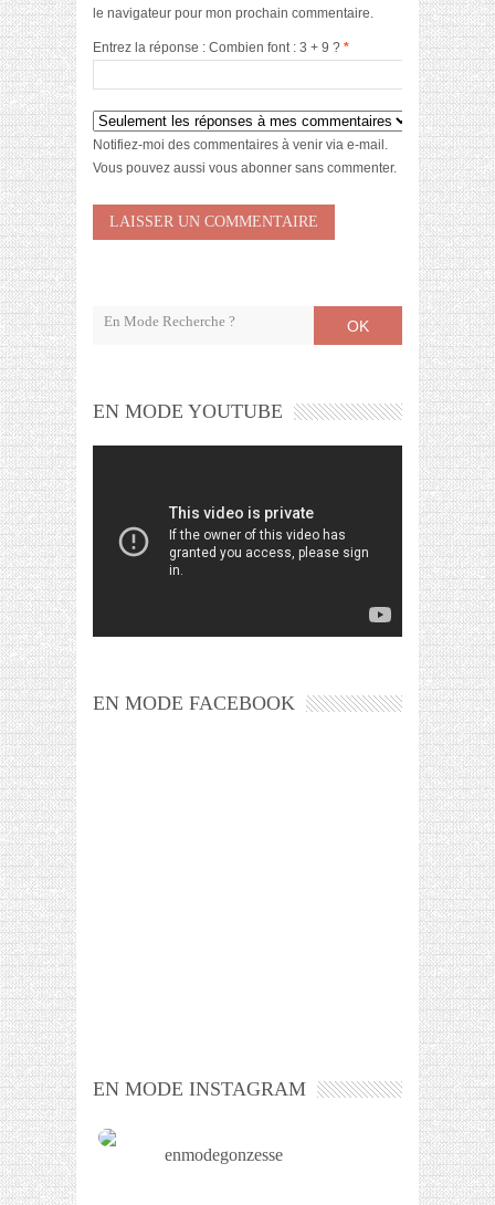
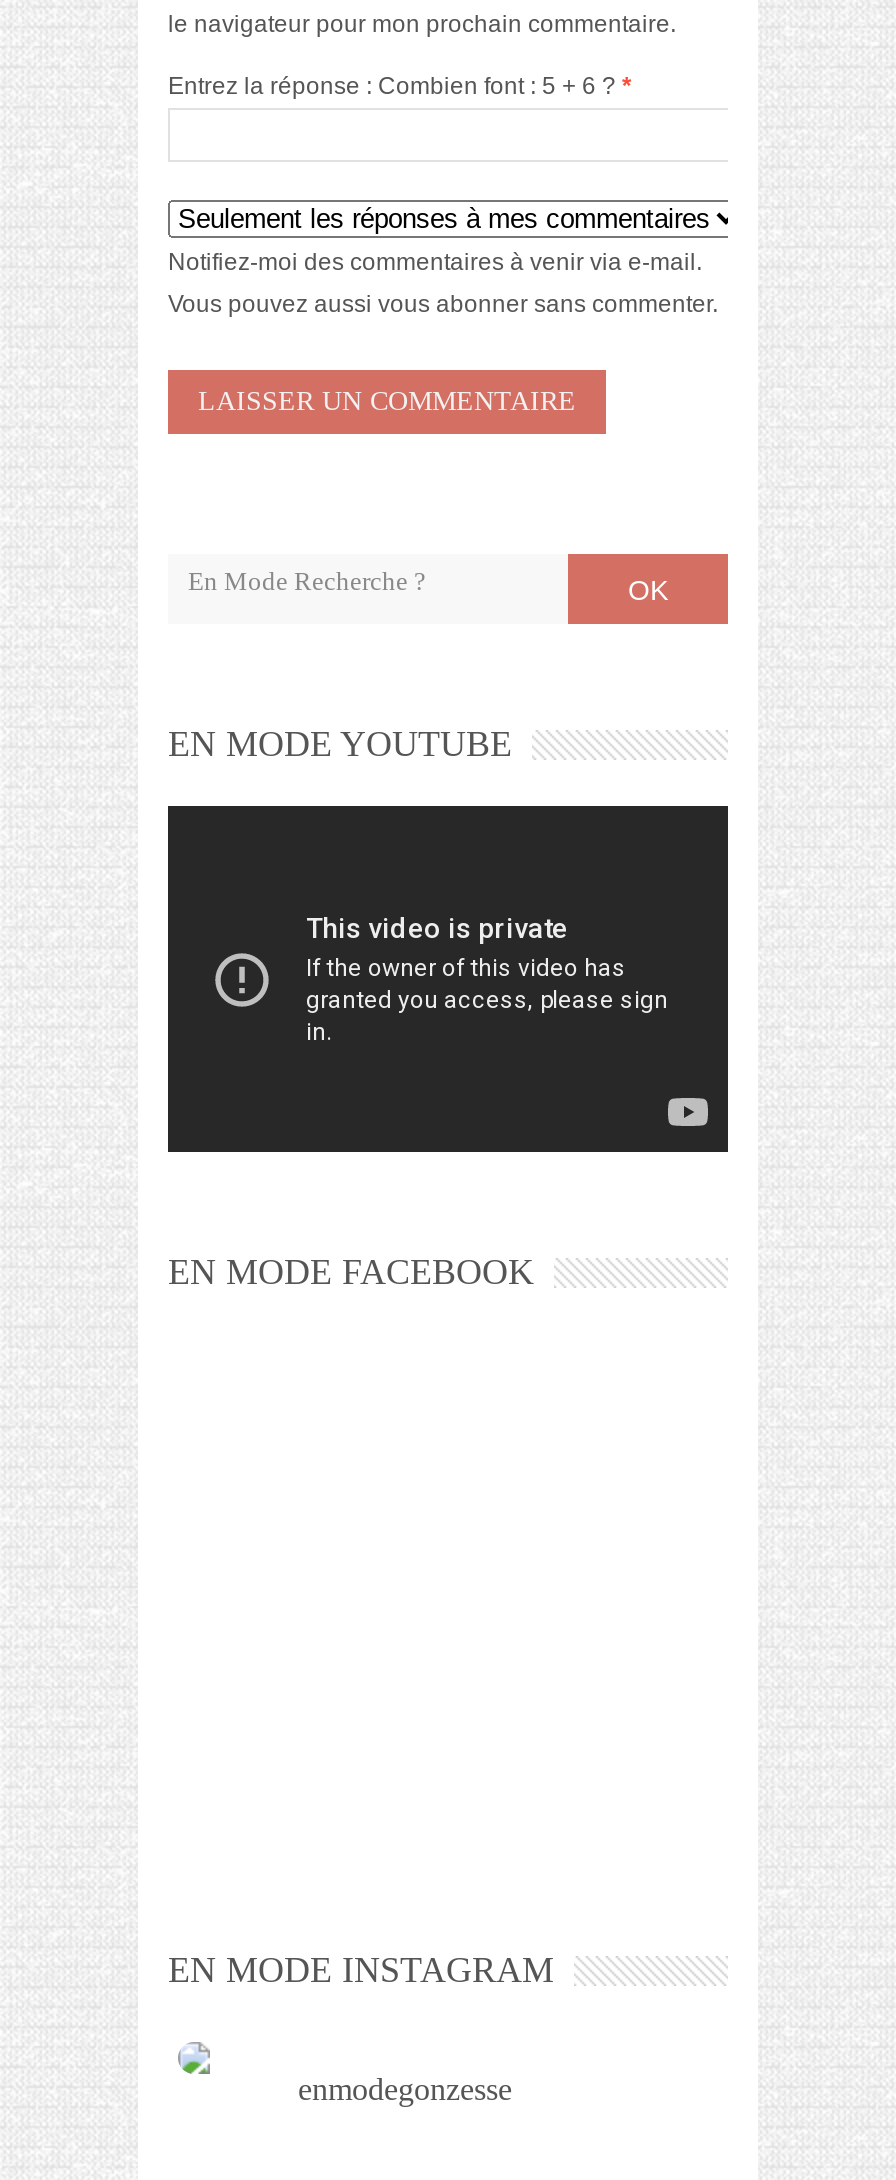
- Entrez la réponse : Combien font : 3 + 9 ? *
+ Entrez la réponse : Combien font : 5 + 6 ? *
